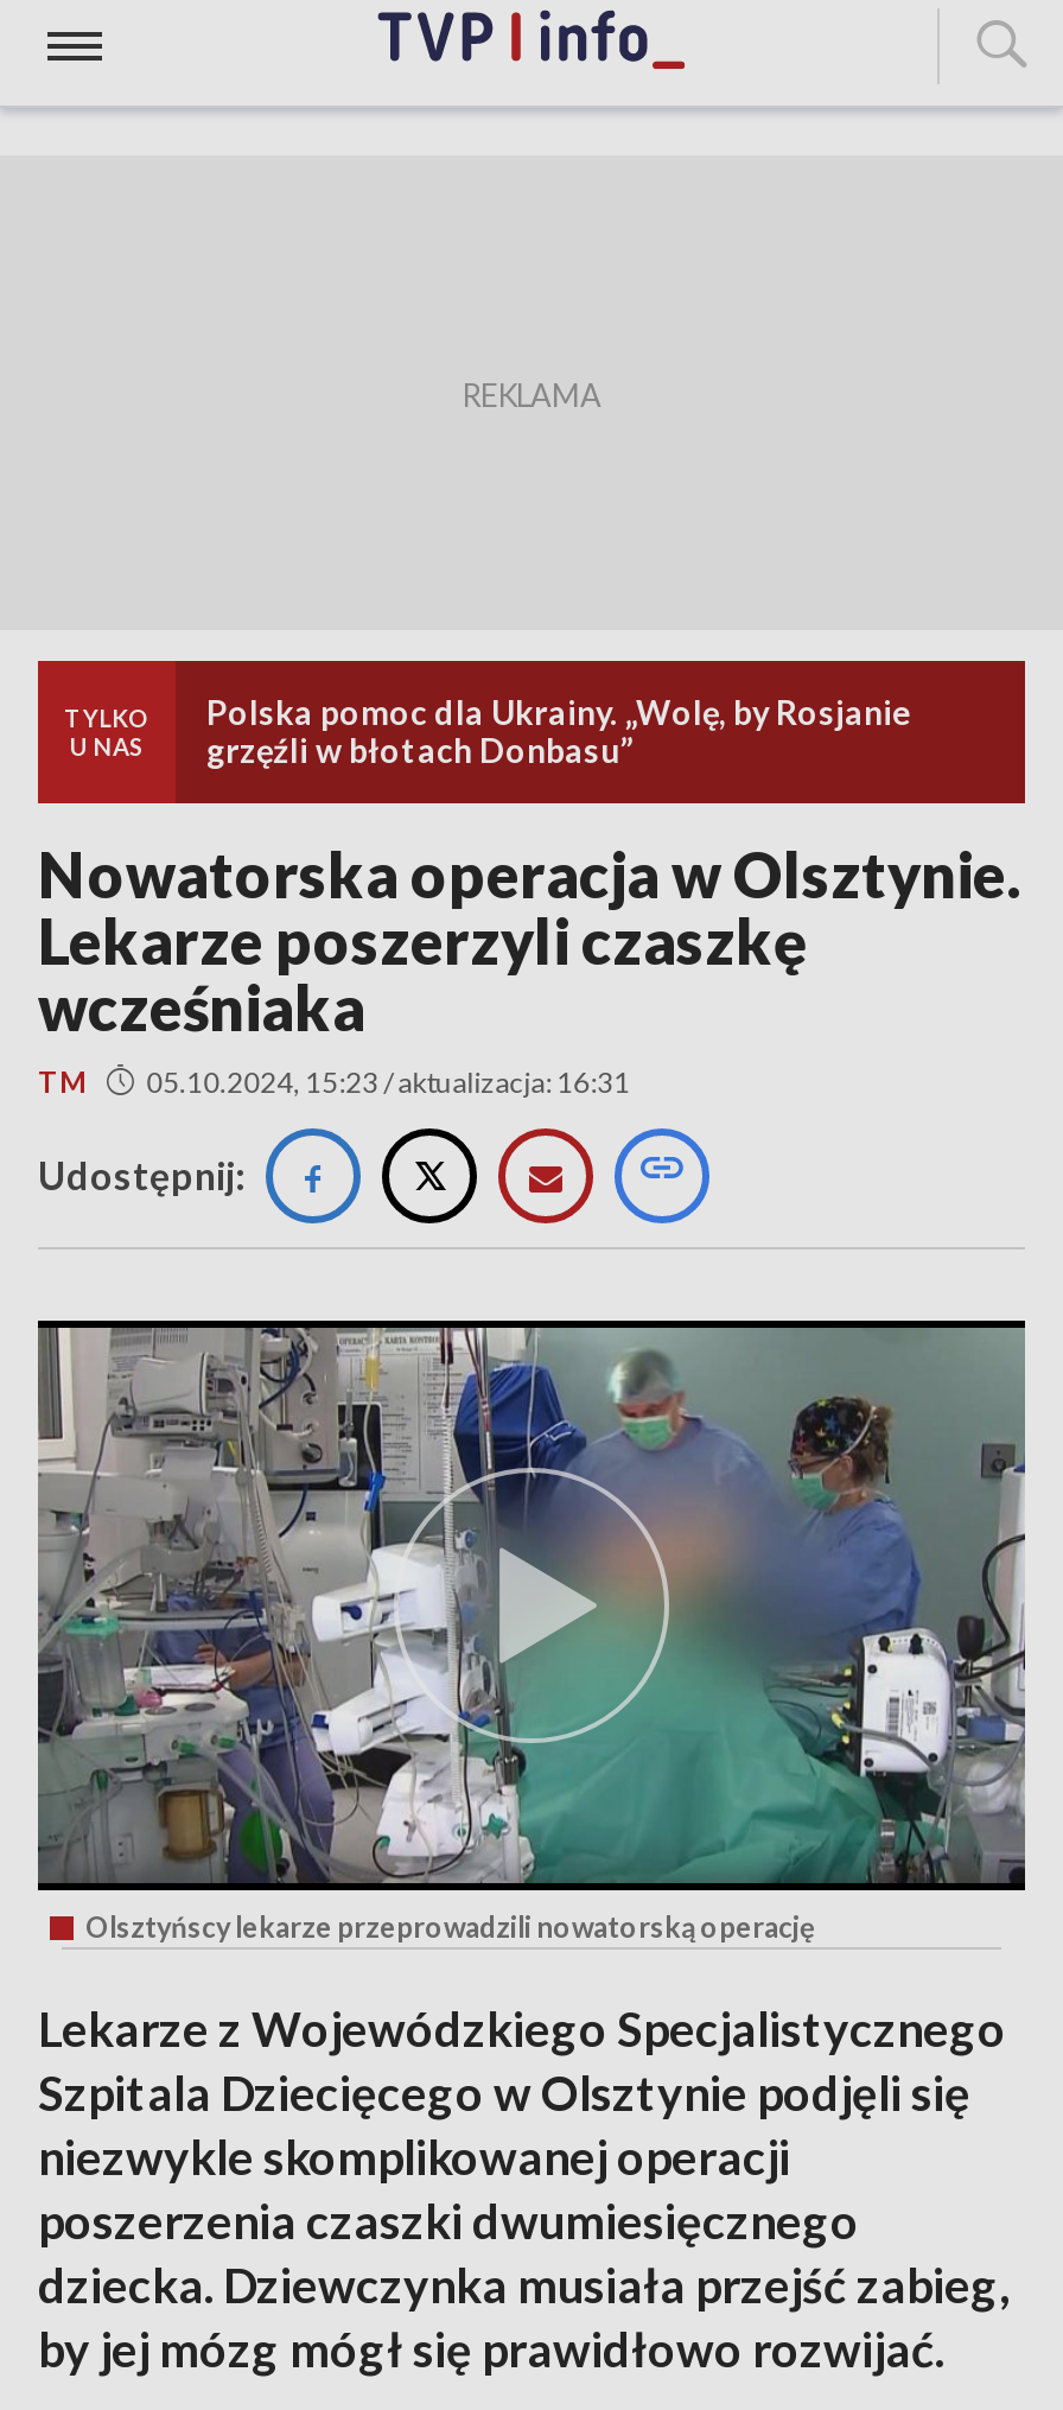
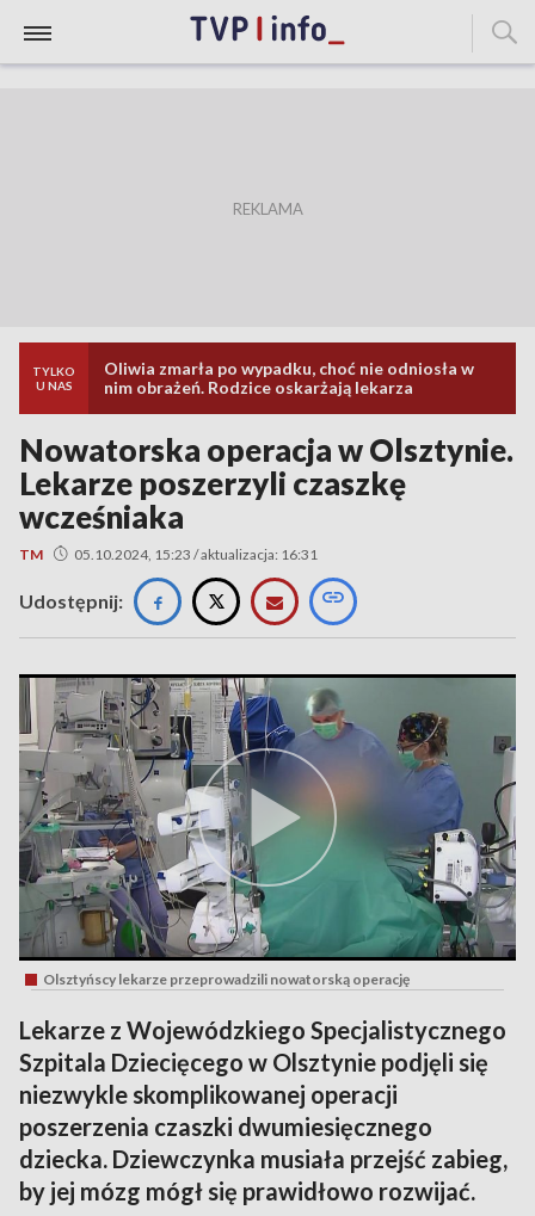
- Polska pomoc dla Ukrainy. „Wolę, by Rosjanie
- grzęźli w błotach Donbasu”
+ Oliwia zmarła po wypadku, choć nie odniosła w
+ nim obrażeń. Rodzice oskarżają lekarza
